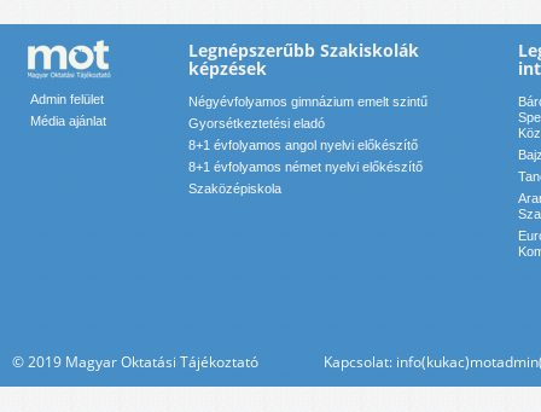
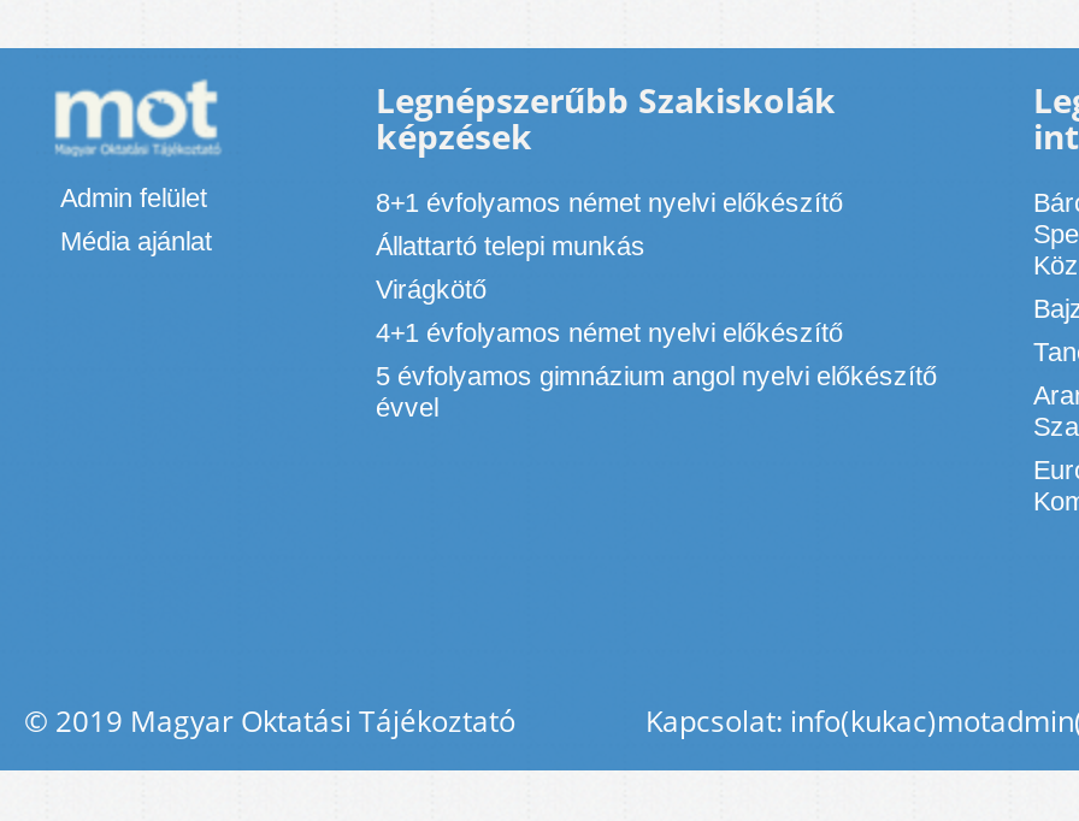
- Négyévfolyamos gimnázium emelt szintű
- Gyorsétkeztetési eladó
- 8+1 évfolyamos angol nyelvi előkészítő

moved up: 8+1 évfolyamos német nyelvi előkészítő

- Szaközépiskola
+ Állattartó telepi munkás
+ Virágkötő
+ 4+1 évfolyamos német nyelvi előkészítő
+ 5 évfolyamos gimnázium angol nyelvi előkészítő
+ évvel
